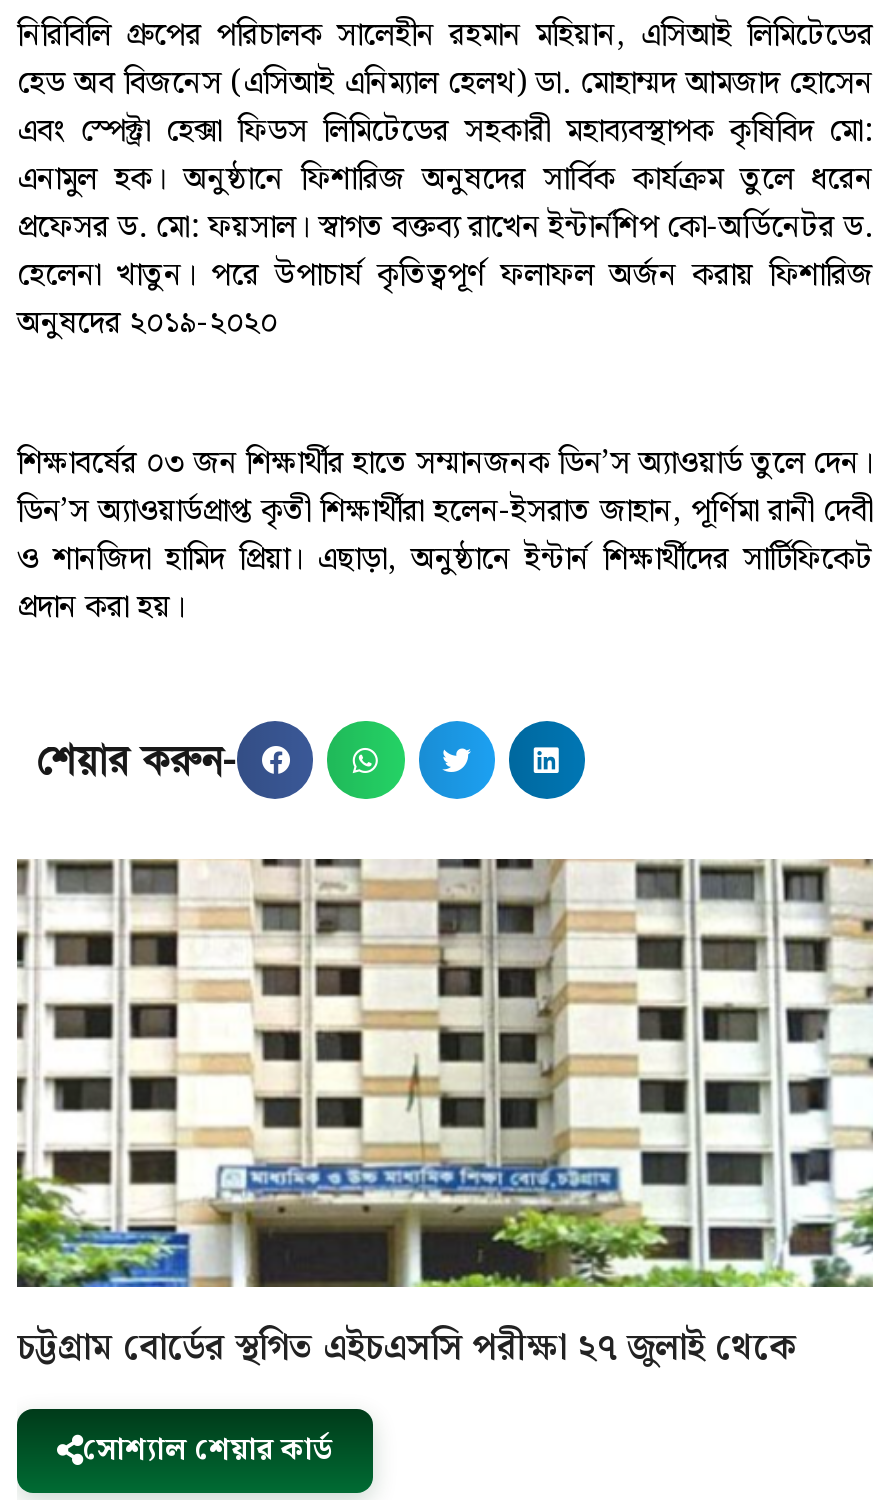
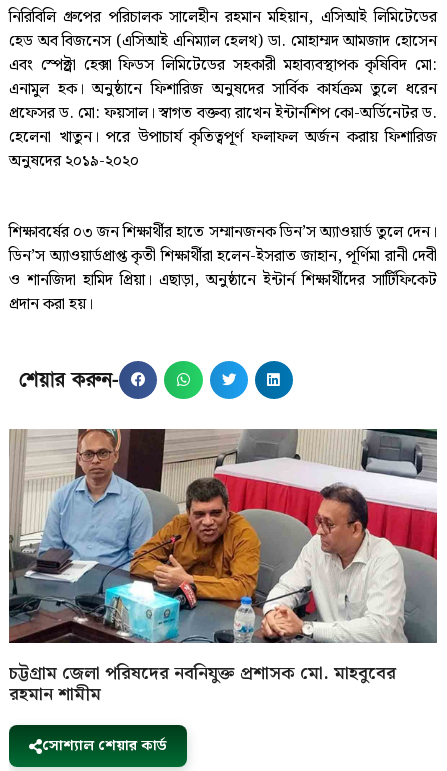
- [image]
- চট্টগ্রাম বোর্ডের স্থগিত এইচএসসি পরীক্ষা ২৭ জুলাই থেকে
+ [image]
+ চট্টগ্রাম জেলা পরিষদের নবনিযুক্ত প্রশাসক মো. মাহবুবের
+ রহমান শামীম
